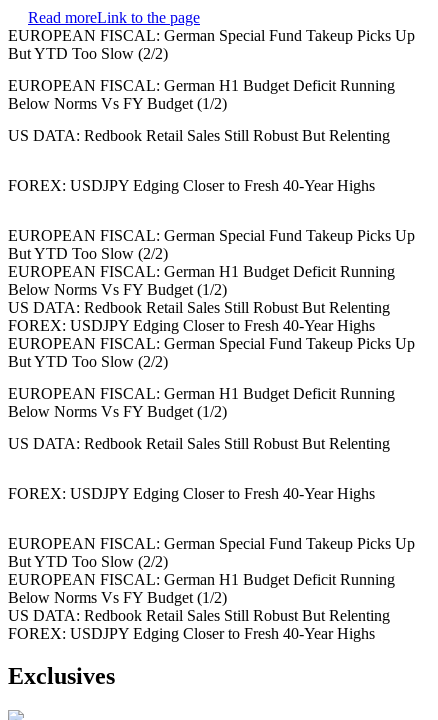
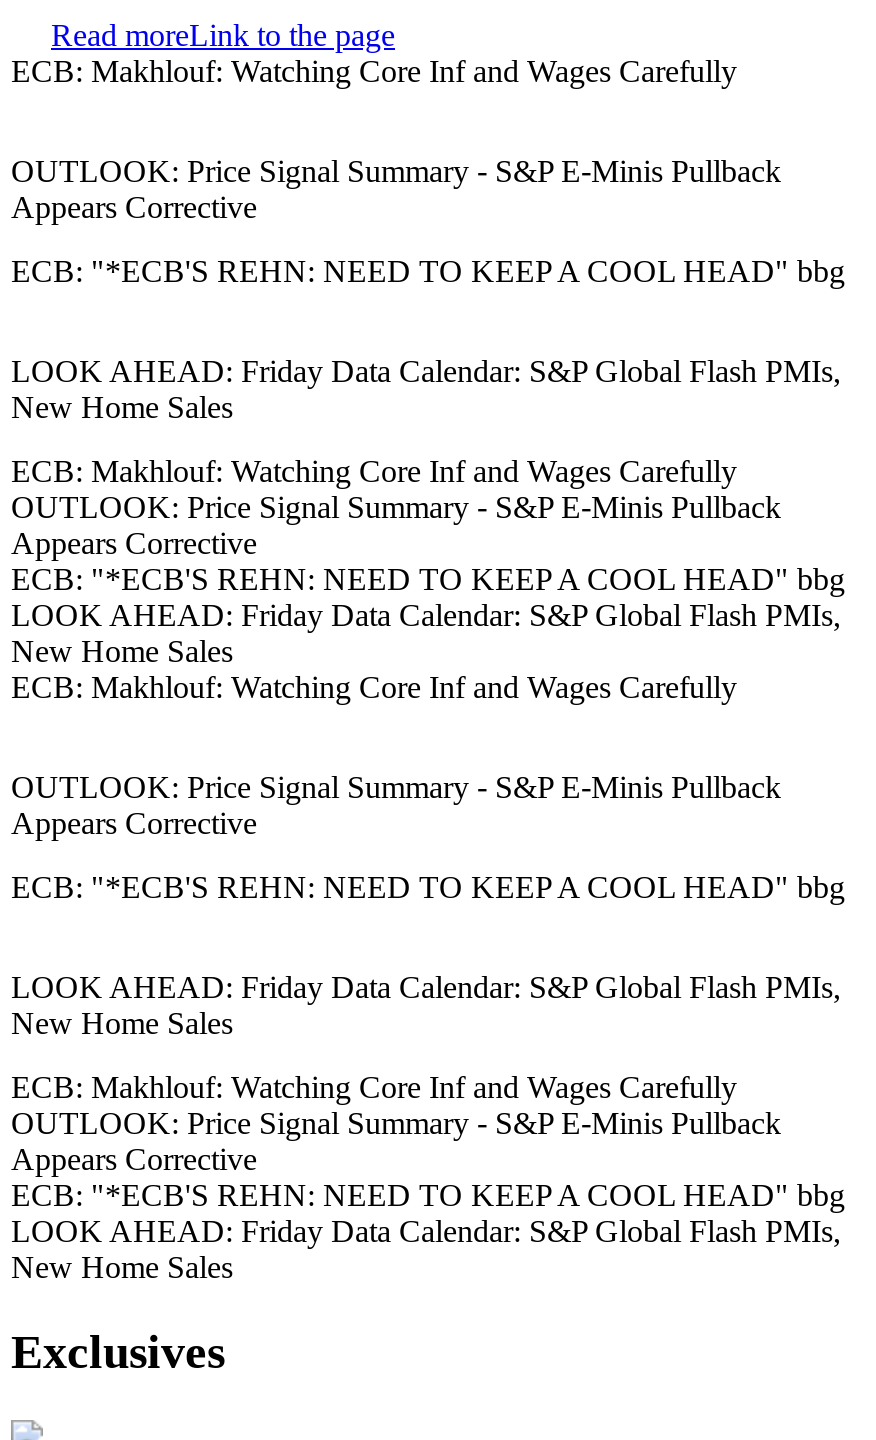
- EUROPEAN FISCAL: German Special Fund Takeup Picks Up
- But YTD Too Slow (2/2)
+ ECB: Makhlouf: Watching Core Inf and Wages Carefully

- EUROPEAN FISCAL: German H1 Budget Deficit Running
- Below Norms Vs FY Budget (1/2)
+ OUTLOOK: Price Signal Summary - S&P E-Minis Pullback
+ Appears Corrective

- US DATA: Redbook Retail Sales Still Robust But Relenting
+ ECB: "*ECB'S REHN: NEED TO KEEP A COOL HEAD" bbg

- FOREX: USDJPY Edging Closer to Fresh 40-Year Highs
+ LOOK AHEAD: Friday Data Calendar: S&P Global Flash PMIs,
+ New Home Sales

- EUROPEAN FISCAL: German Special Fund Takeup Picks Up
- But YTD Too Slow (2/2)
- EUROPEAN FISCAL: German H1 Budget Deficit Running
- Below Norms Vs FY Budget (1/2)
- US DATA: Redbook Retail Sales Still Robust But Relenting
- FOREX: USDJPY Edging Closer to Fresh 40-Year Highs
- EUROPEAN FISCAL: German Special Fund Takeup Picks Up
- But YTD Too Slow (2/2)
+ ECB: Makhlouf: Watching Core Inf and Wages Carefully
+ OUTLOOK: Price Signal Summary - S&P E-Minis Pullback
+ Appears Corrective
+ ECB: "*ECB'S REHN: NEED TO KEEP A COOL HEAD" bbg
+ LOOK AHEAD: Friday Data Calendar: S&P Global Flash PMIs,
+ New Home Sales
+ ECB: Makhlouf: Watching Core Inf and Wages Carefully

- EUROPEAN FISCAL: German H1 Budget Deficit Running
- Below Norms Vs FY Budget (1/2)
+ OUTLOOK: Price Signal Summary - S&P E-Minis Pullback
+ Appears Corrective

- US DATA: Redbook Retail Sales Still Robust But Relenting
+ ECB: "*ECB'S REHN: NEED TO KEEP A COOL HEAD" bbg

- FOREX: USDJPY Edging Closer to Fresh 40-Year Highs
+ LOOK AHEAD: Friday Data Calendar: S&P Global Flash PMIs,
+ New Home Sales

- EUROPEAN FISCAL: German Special Fund Takeup Picks Up
- But YTD Too Slow (2/2)
- EUROPEAN FISCAL: German H1 Budget Deficit Running
- Below Norms Vs FY Budget (1/2)
- US DATA: Redbook Retail Sales Still Robust But Relenting
- FOREX: USDJPY Edging Closer to Fresh 40-Year Highs
+ ECB: Makhlouf: Watching Core Inf and Wages Carefully
+ OUTLOOK: Price Signal Summary - S&P E-Minis Pullback
+ Appears Corrective
+ ECB: "*ECB'S REHN: NEED TO KEEP A COOL HEAD" bbg
+ LOOK AHEAD: Friday Data Calendar: S&P Global Flash PMIs,
+ New Home Sales
